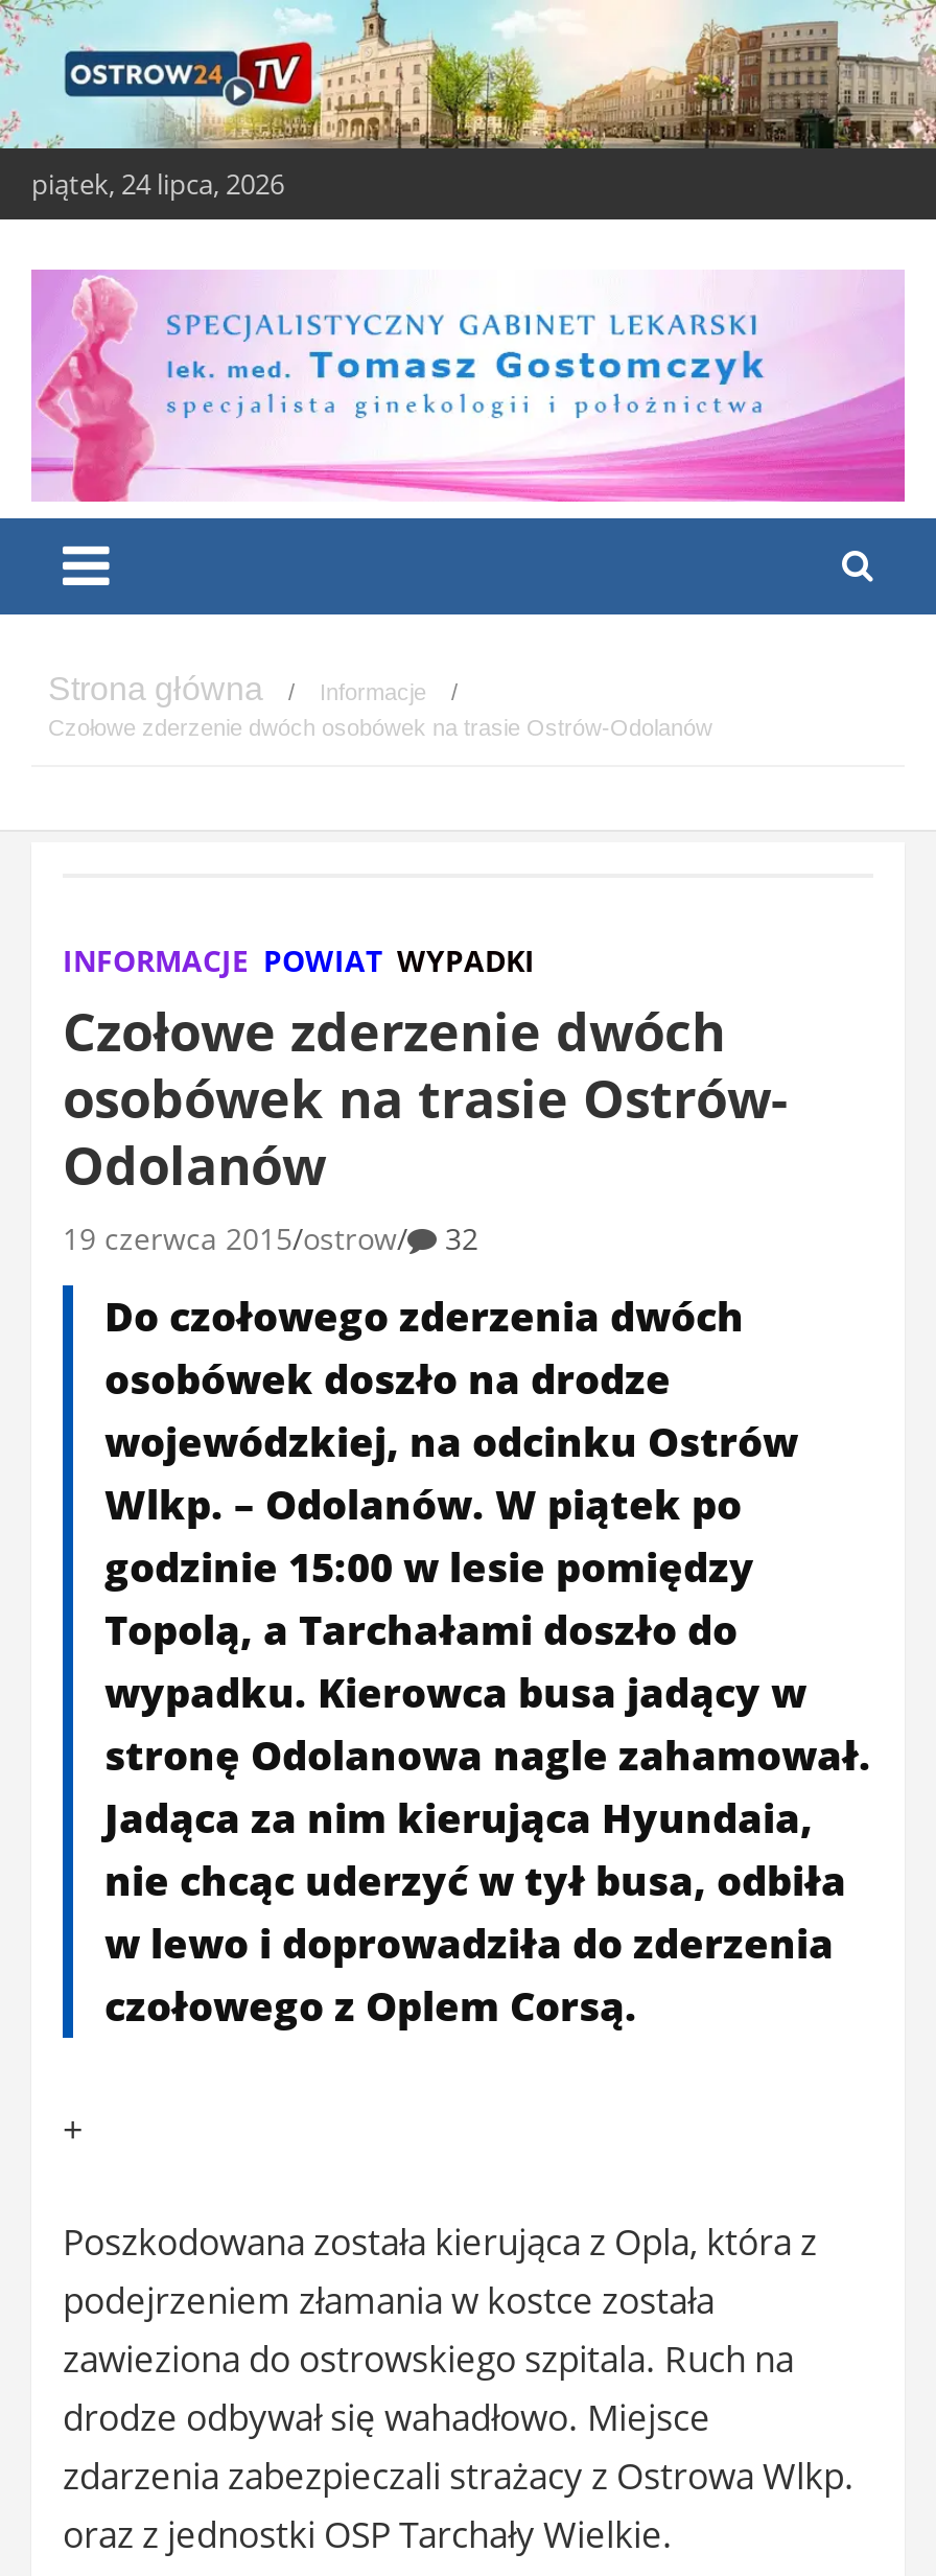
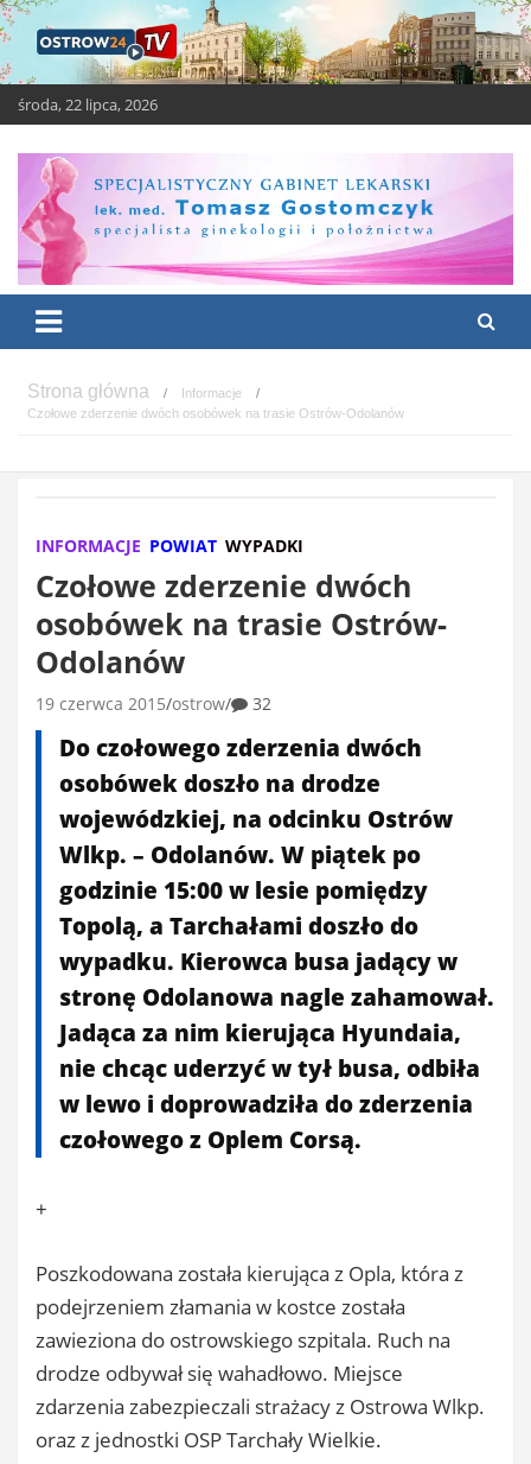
- piątek, 24 lipca, 2026
+ środa, 22 lipca, 2026
